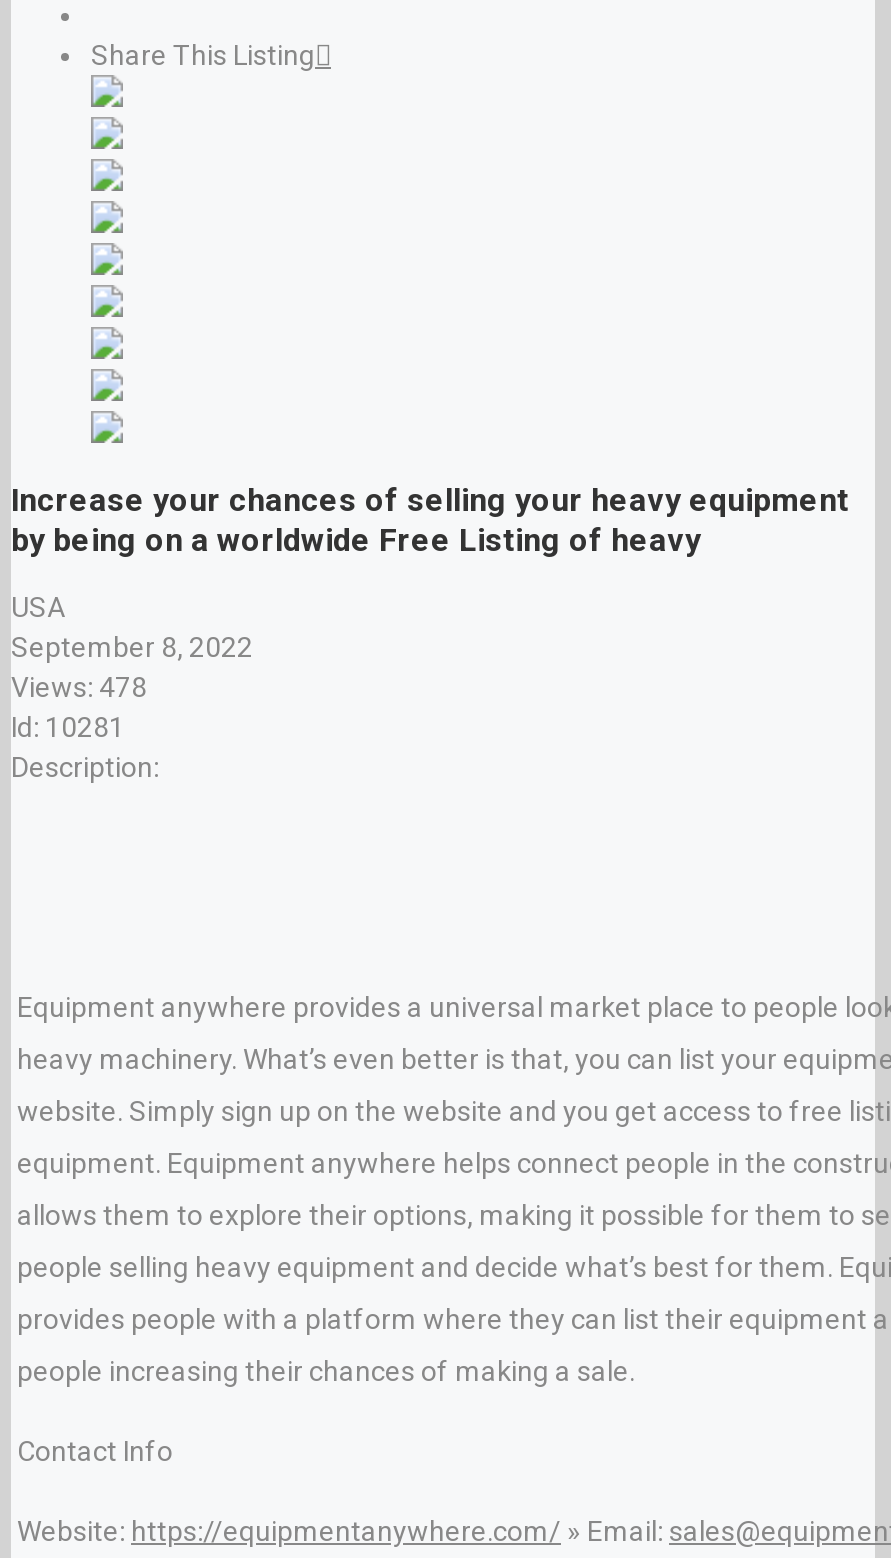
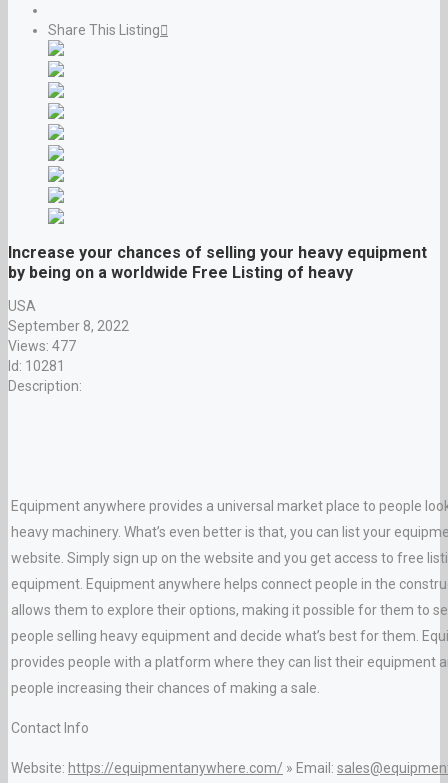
- Views: 478
+ Views: 477
